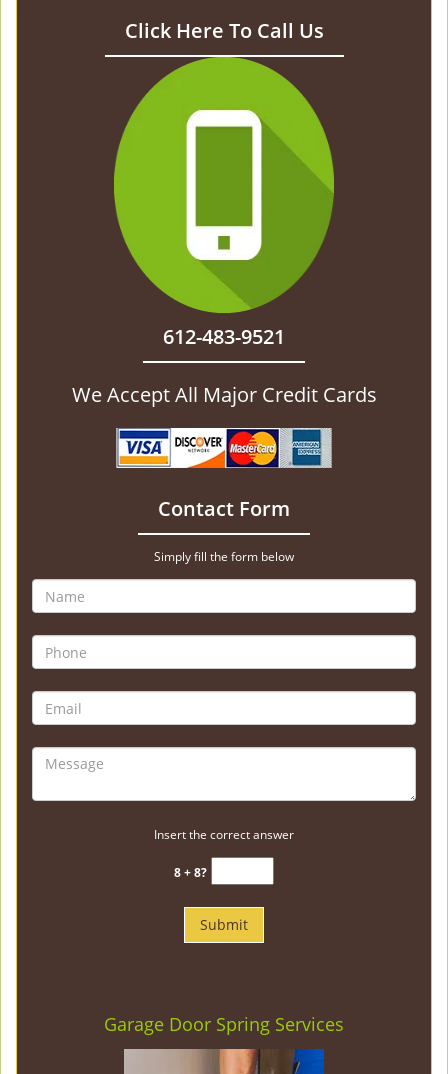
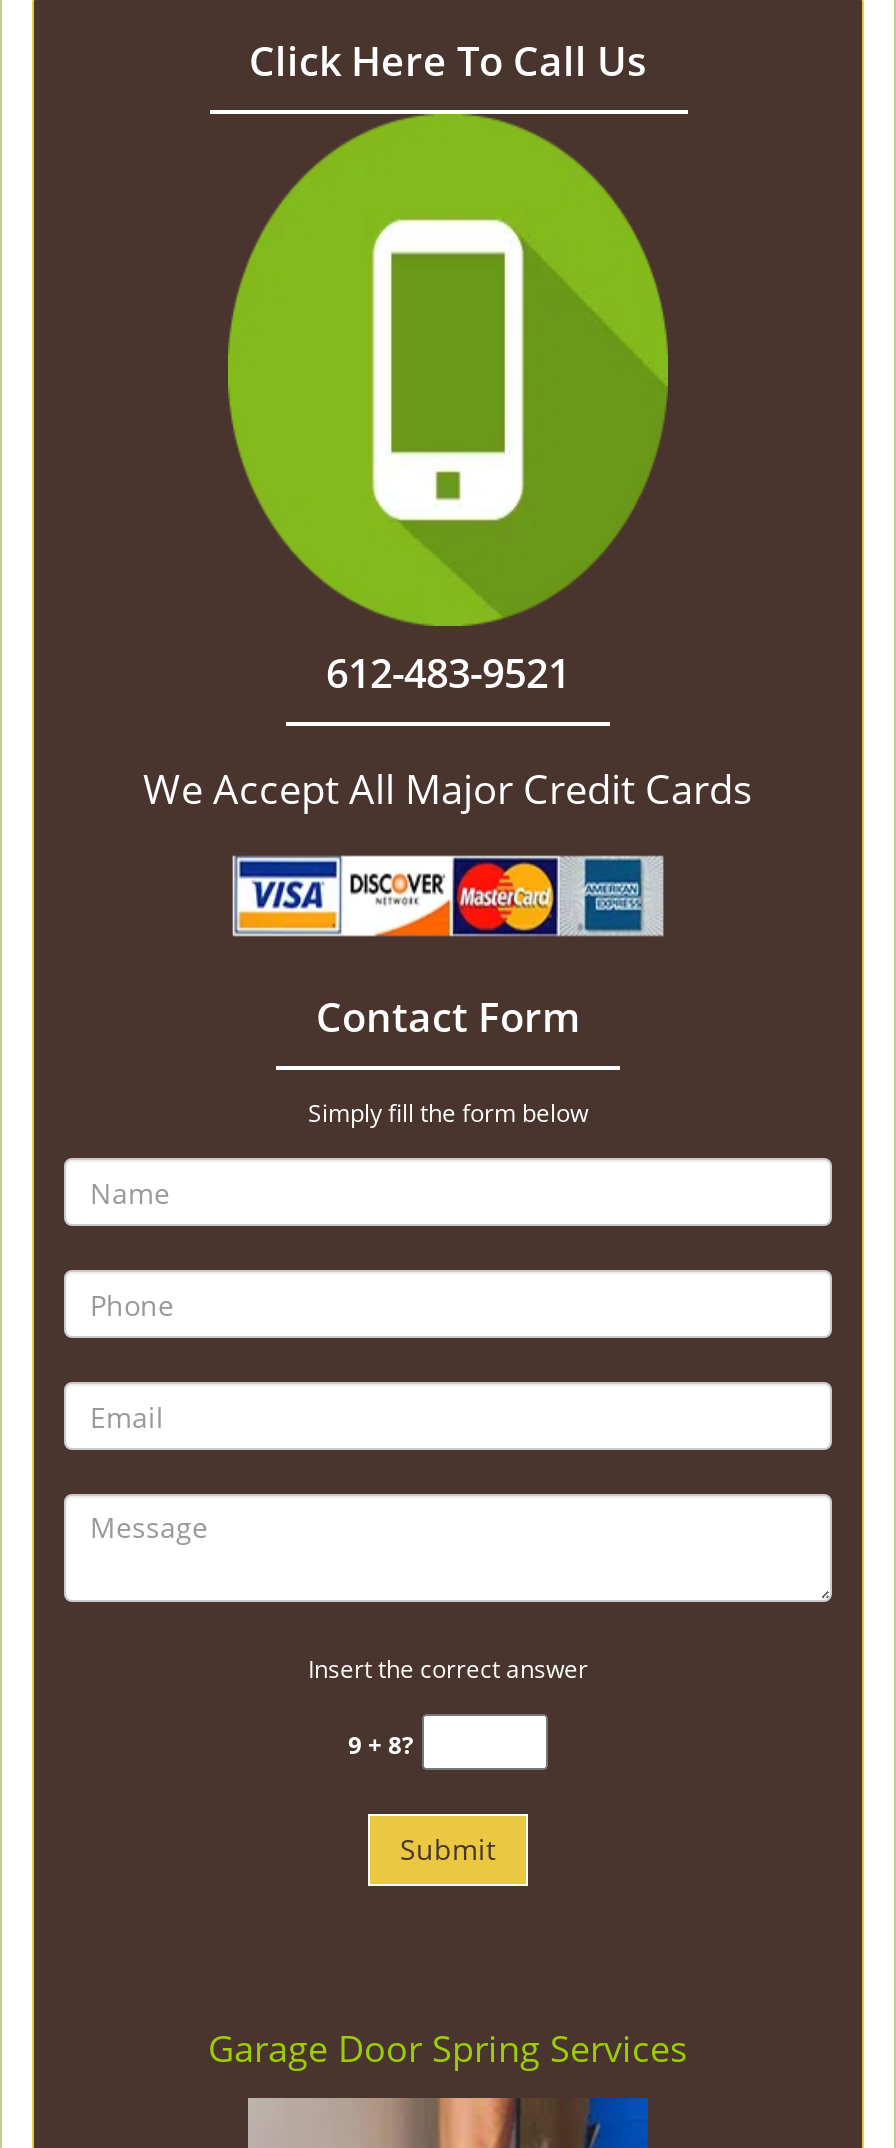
- 8 + 8?
+ 9 + 8?
